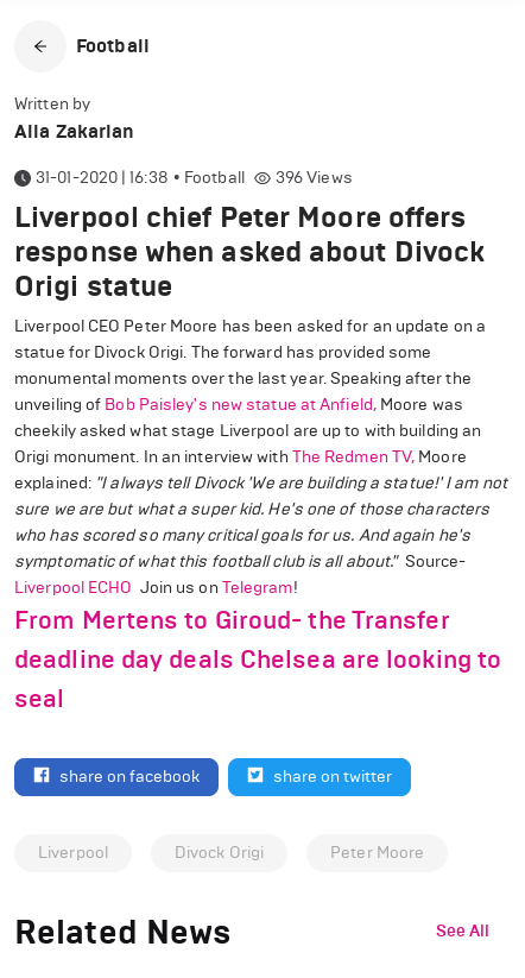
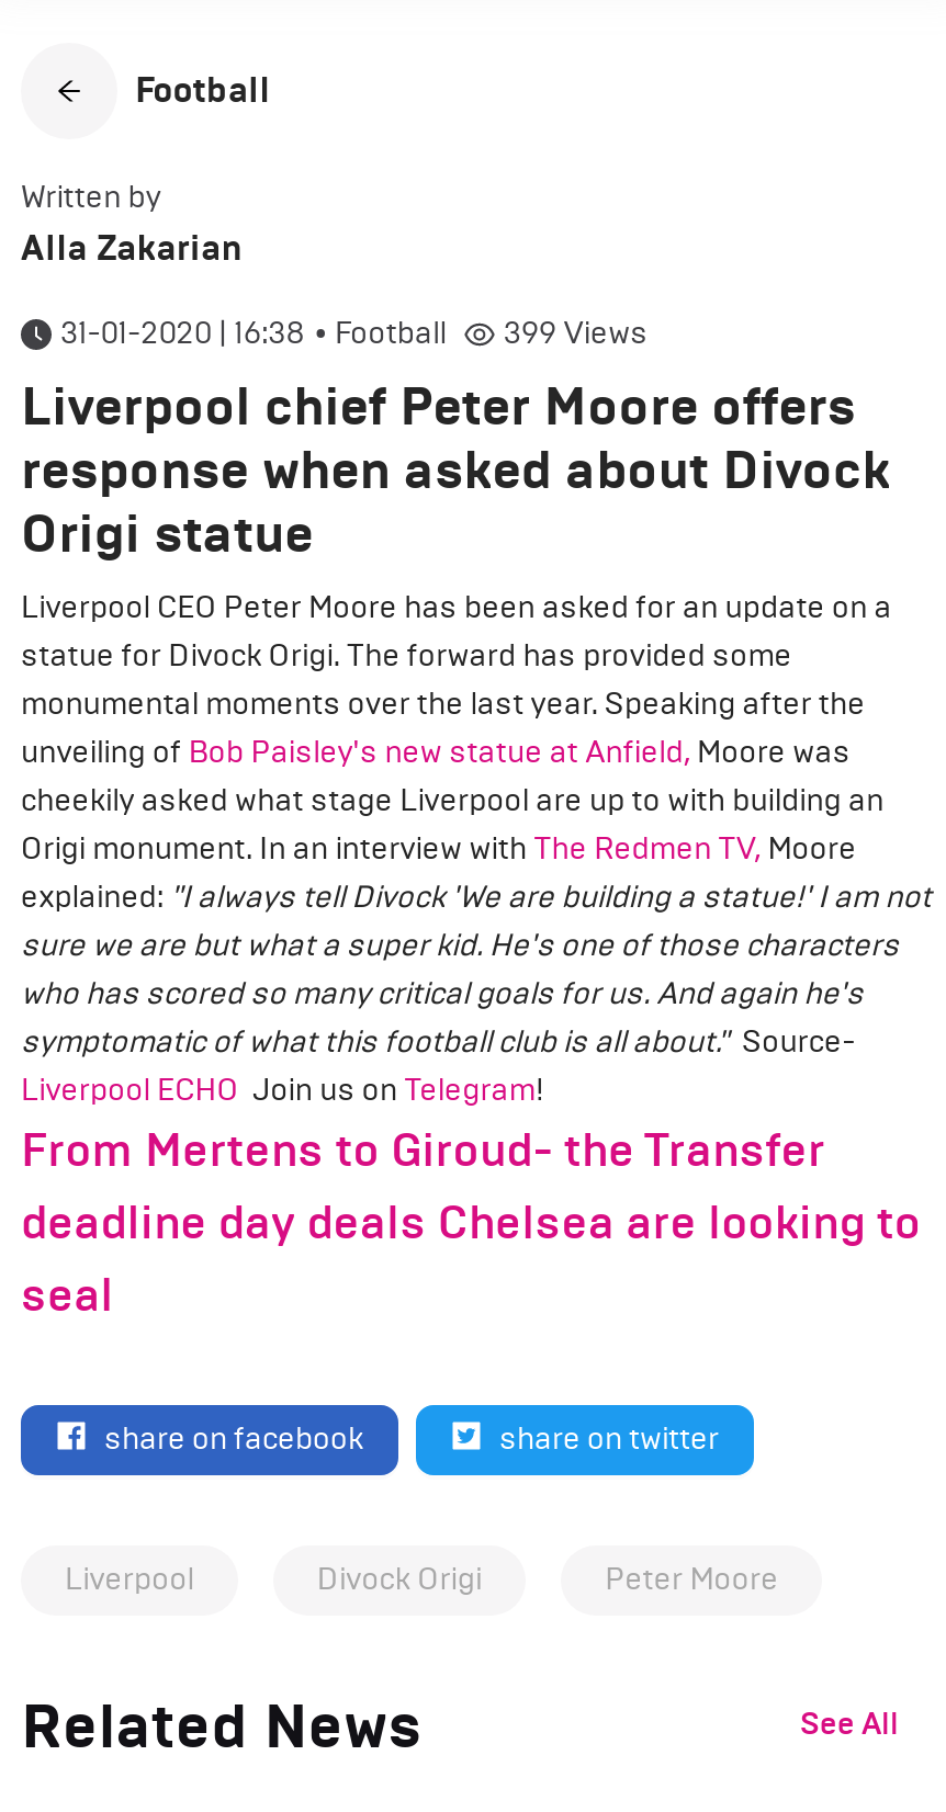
- 396 Views
+ 399 Views
